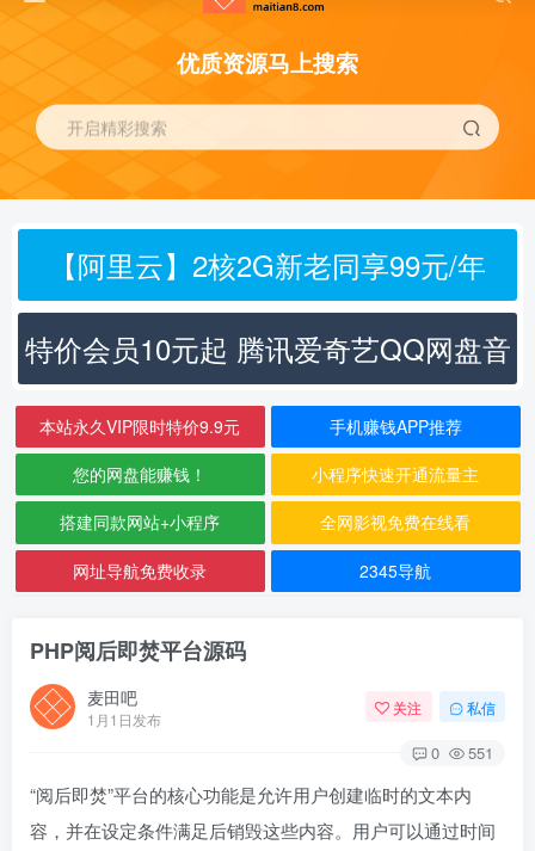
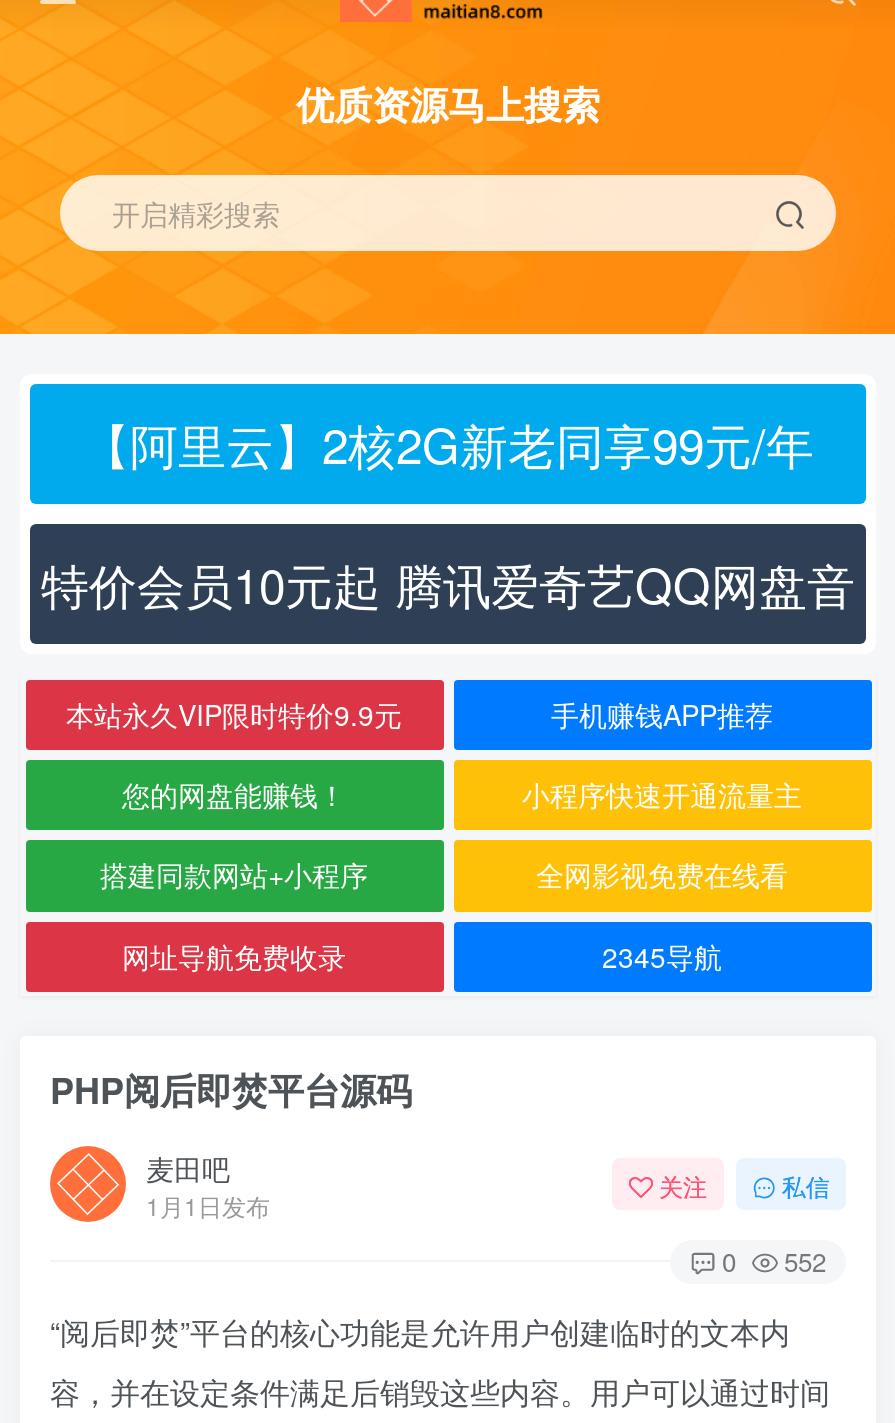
- 0 551
+ 0 552
